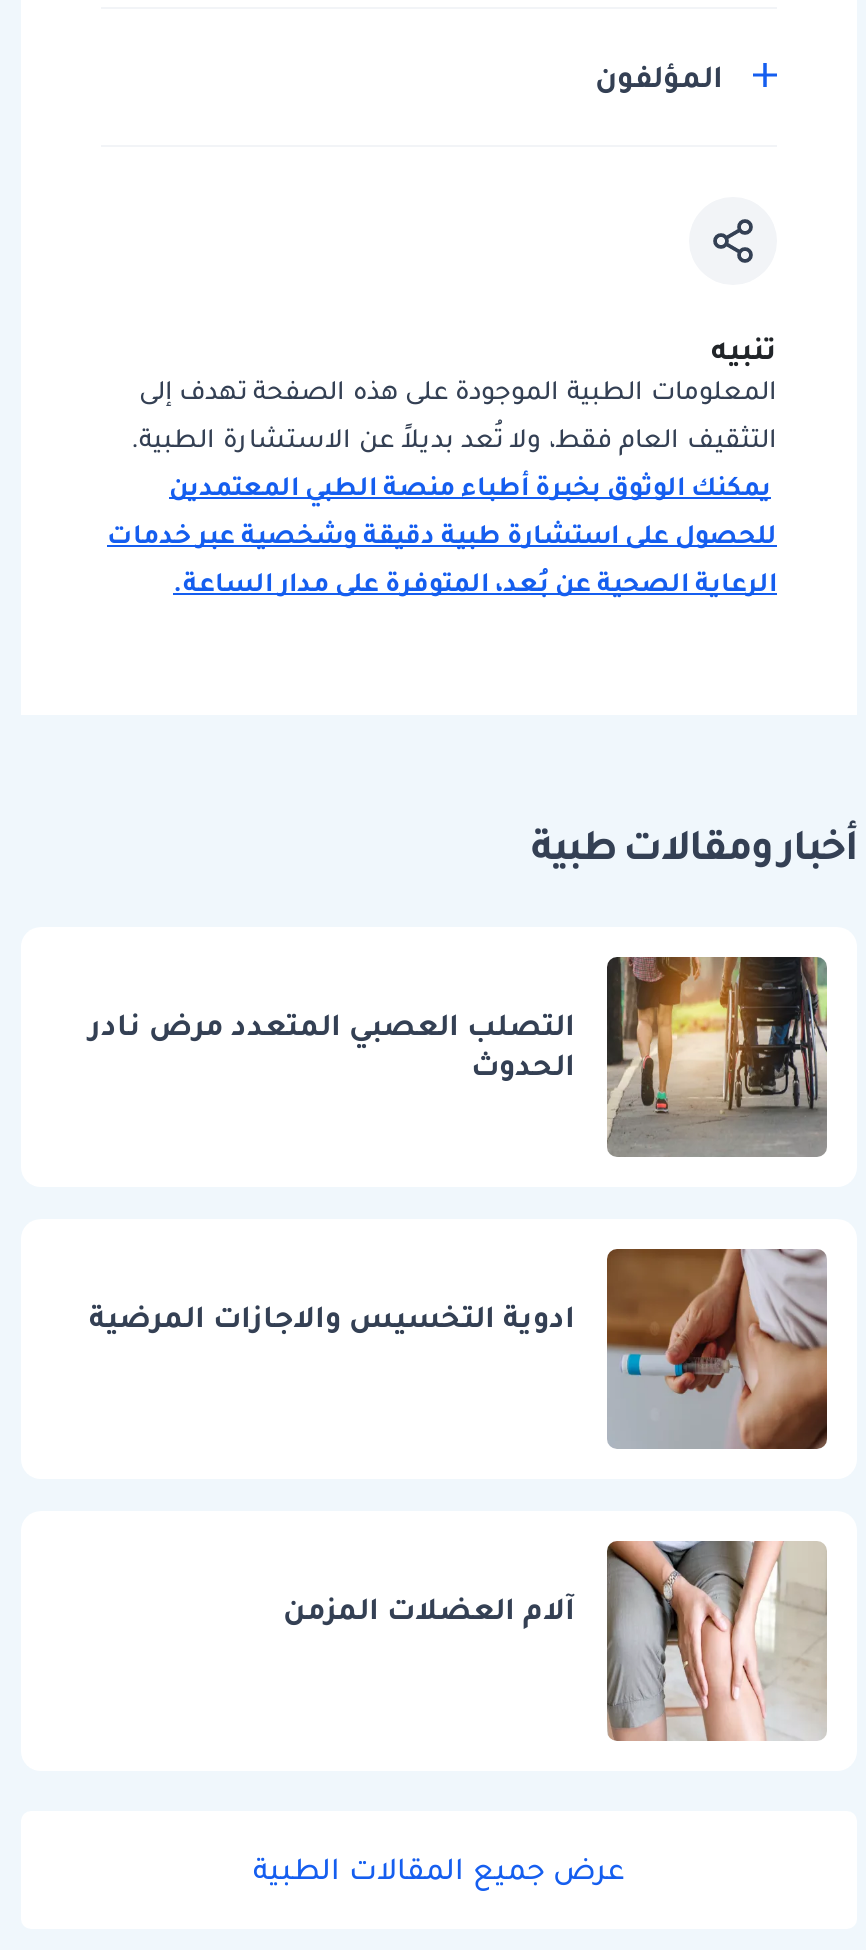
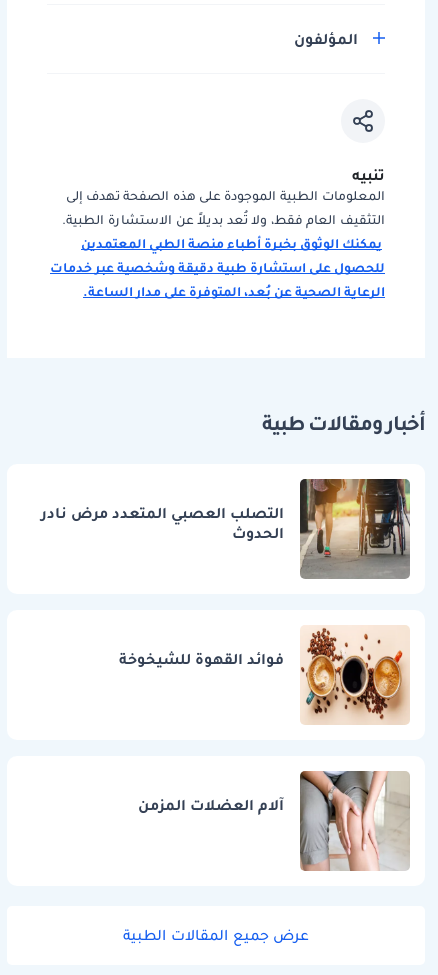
- [image]
- ادوية التخسيس والاجازات المرضية
+ [image]
+ فوائد القهوة للشيخوخة
